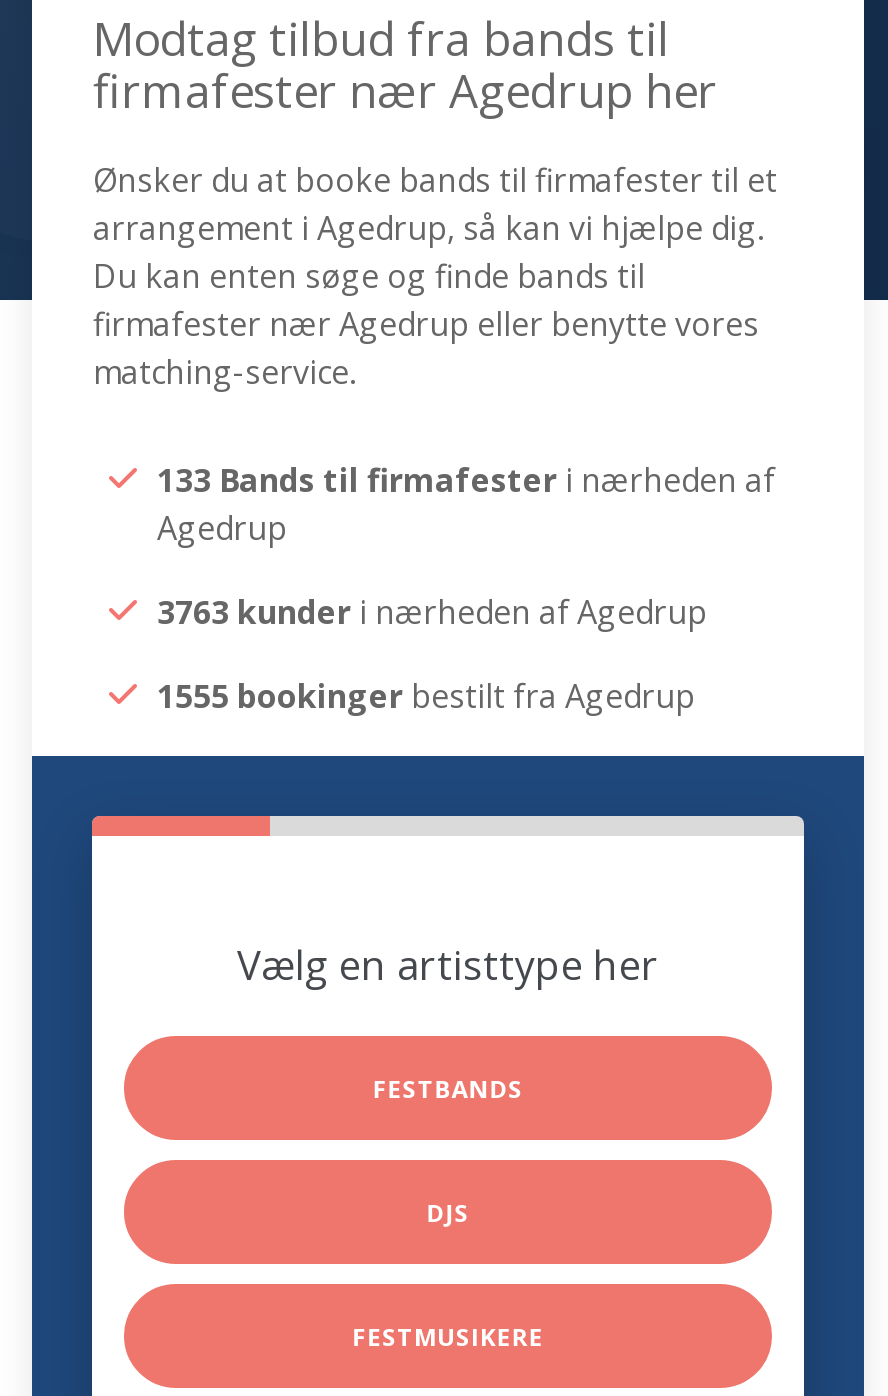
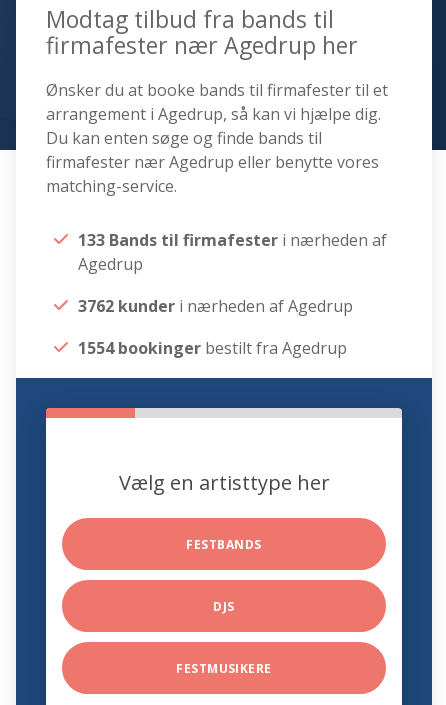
- 3763 kunder i nærheden af Agedrup
+ 3762 kunder i nærheden af Agedrup

- 1555 bookinger bestilt fra Agedrup
+ 1554 bookinger bestilt fra Agedrup
